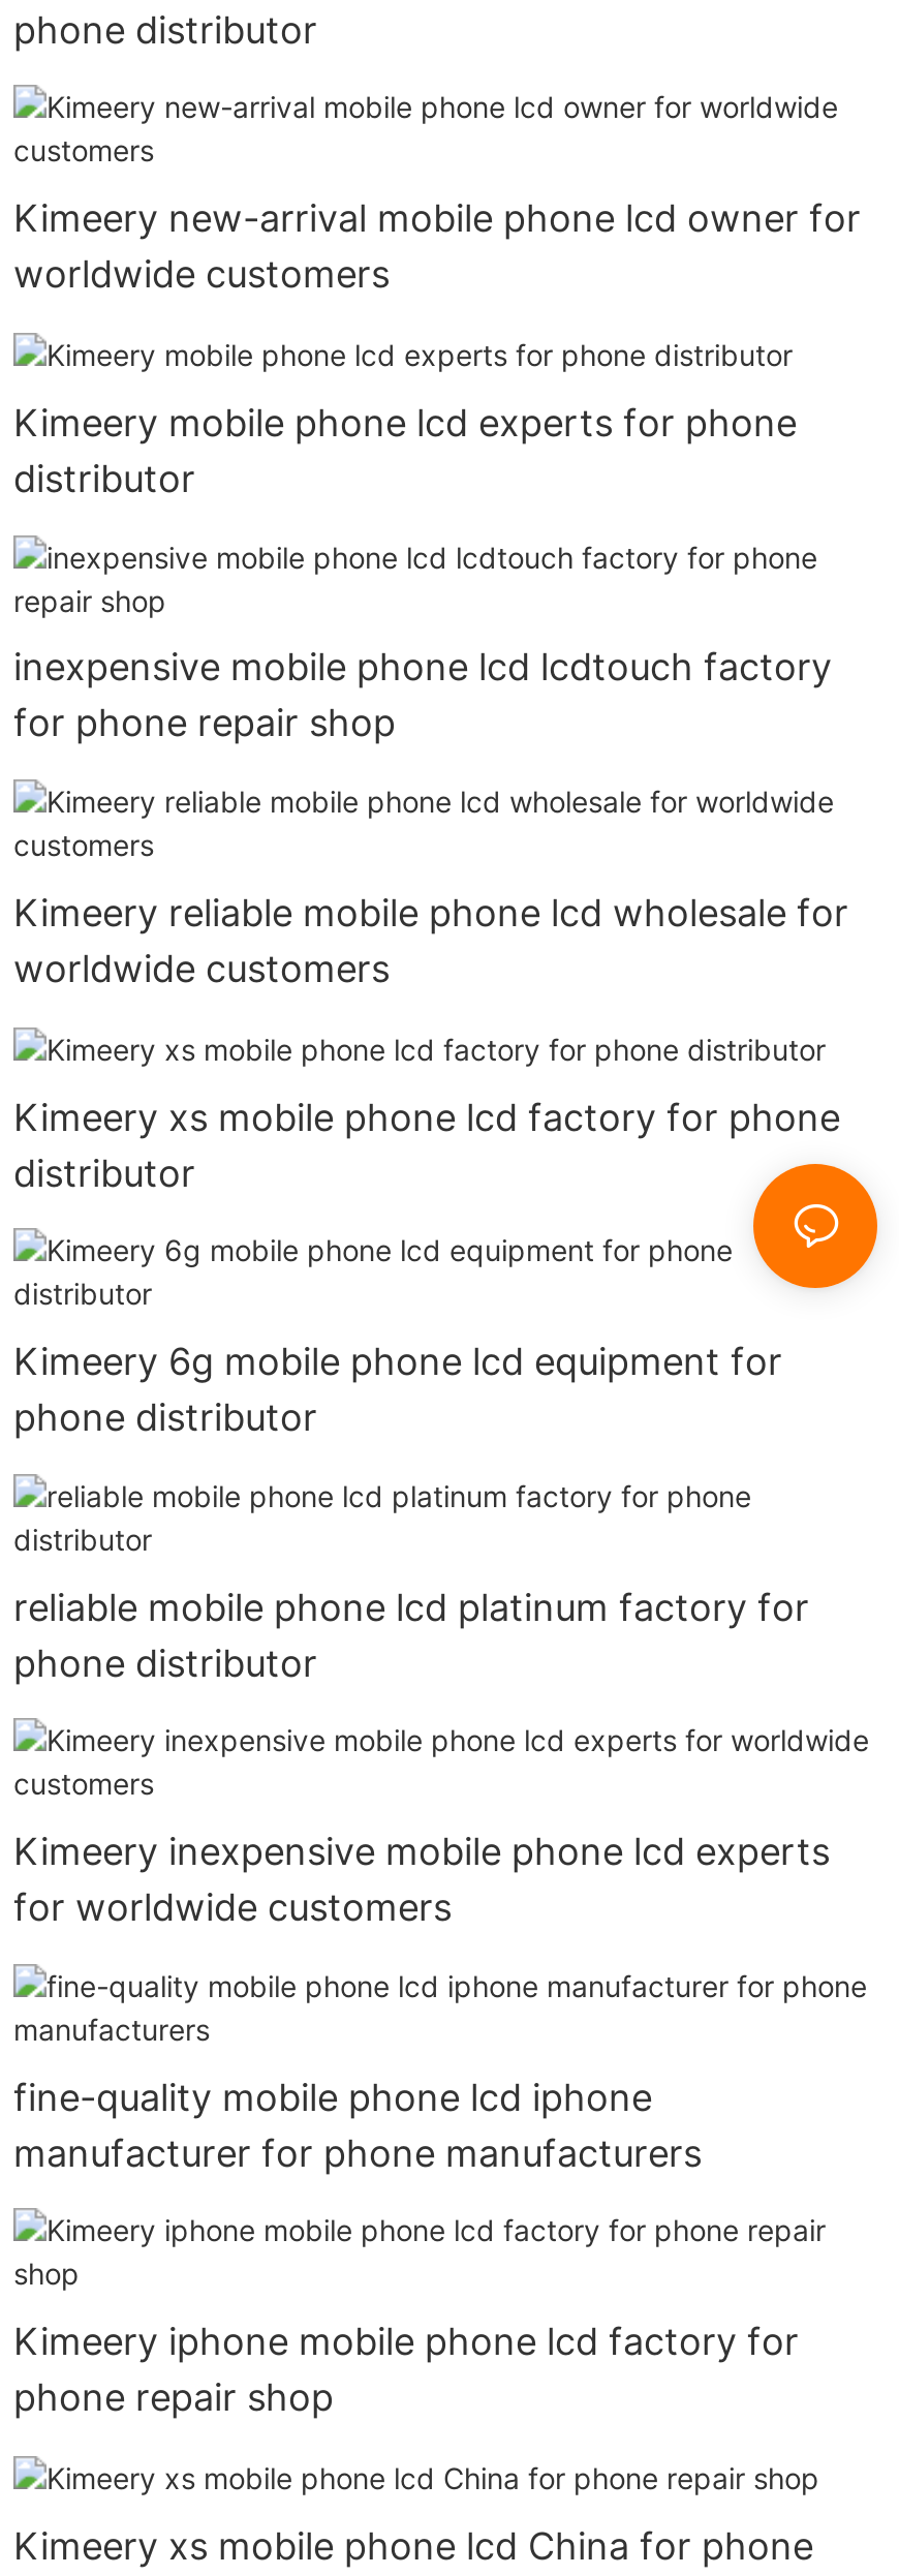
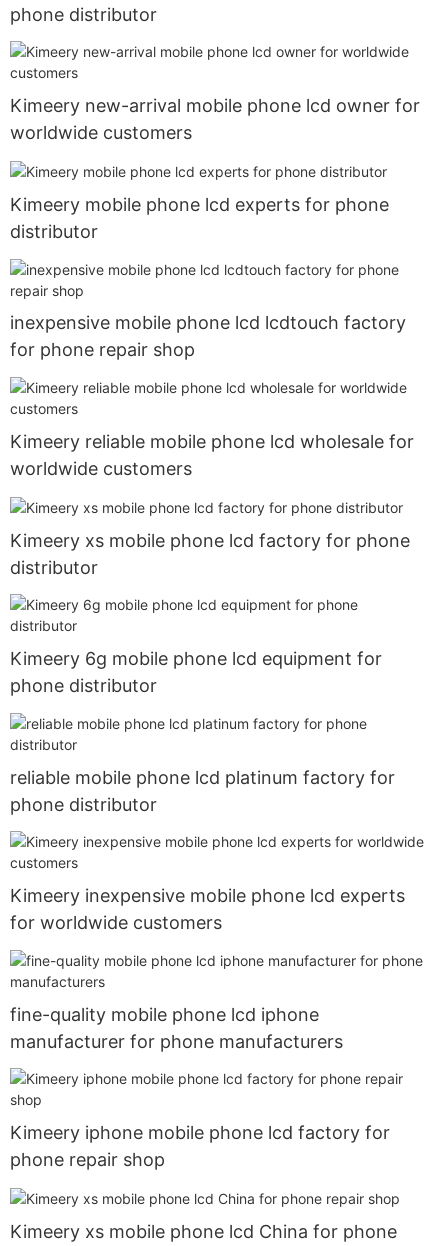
- [image]
